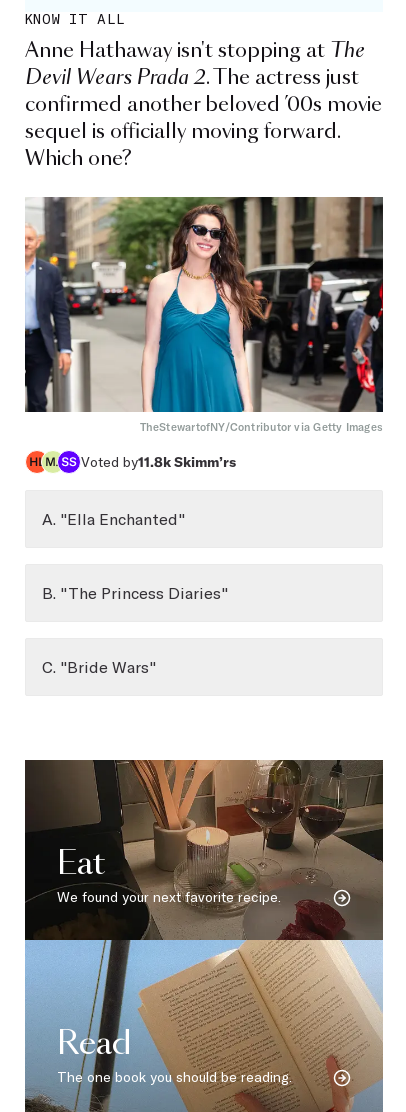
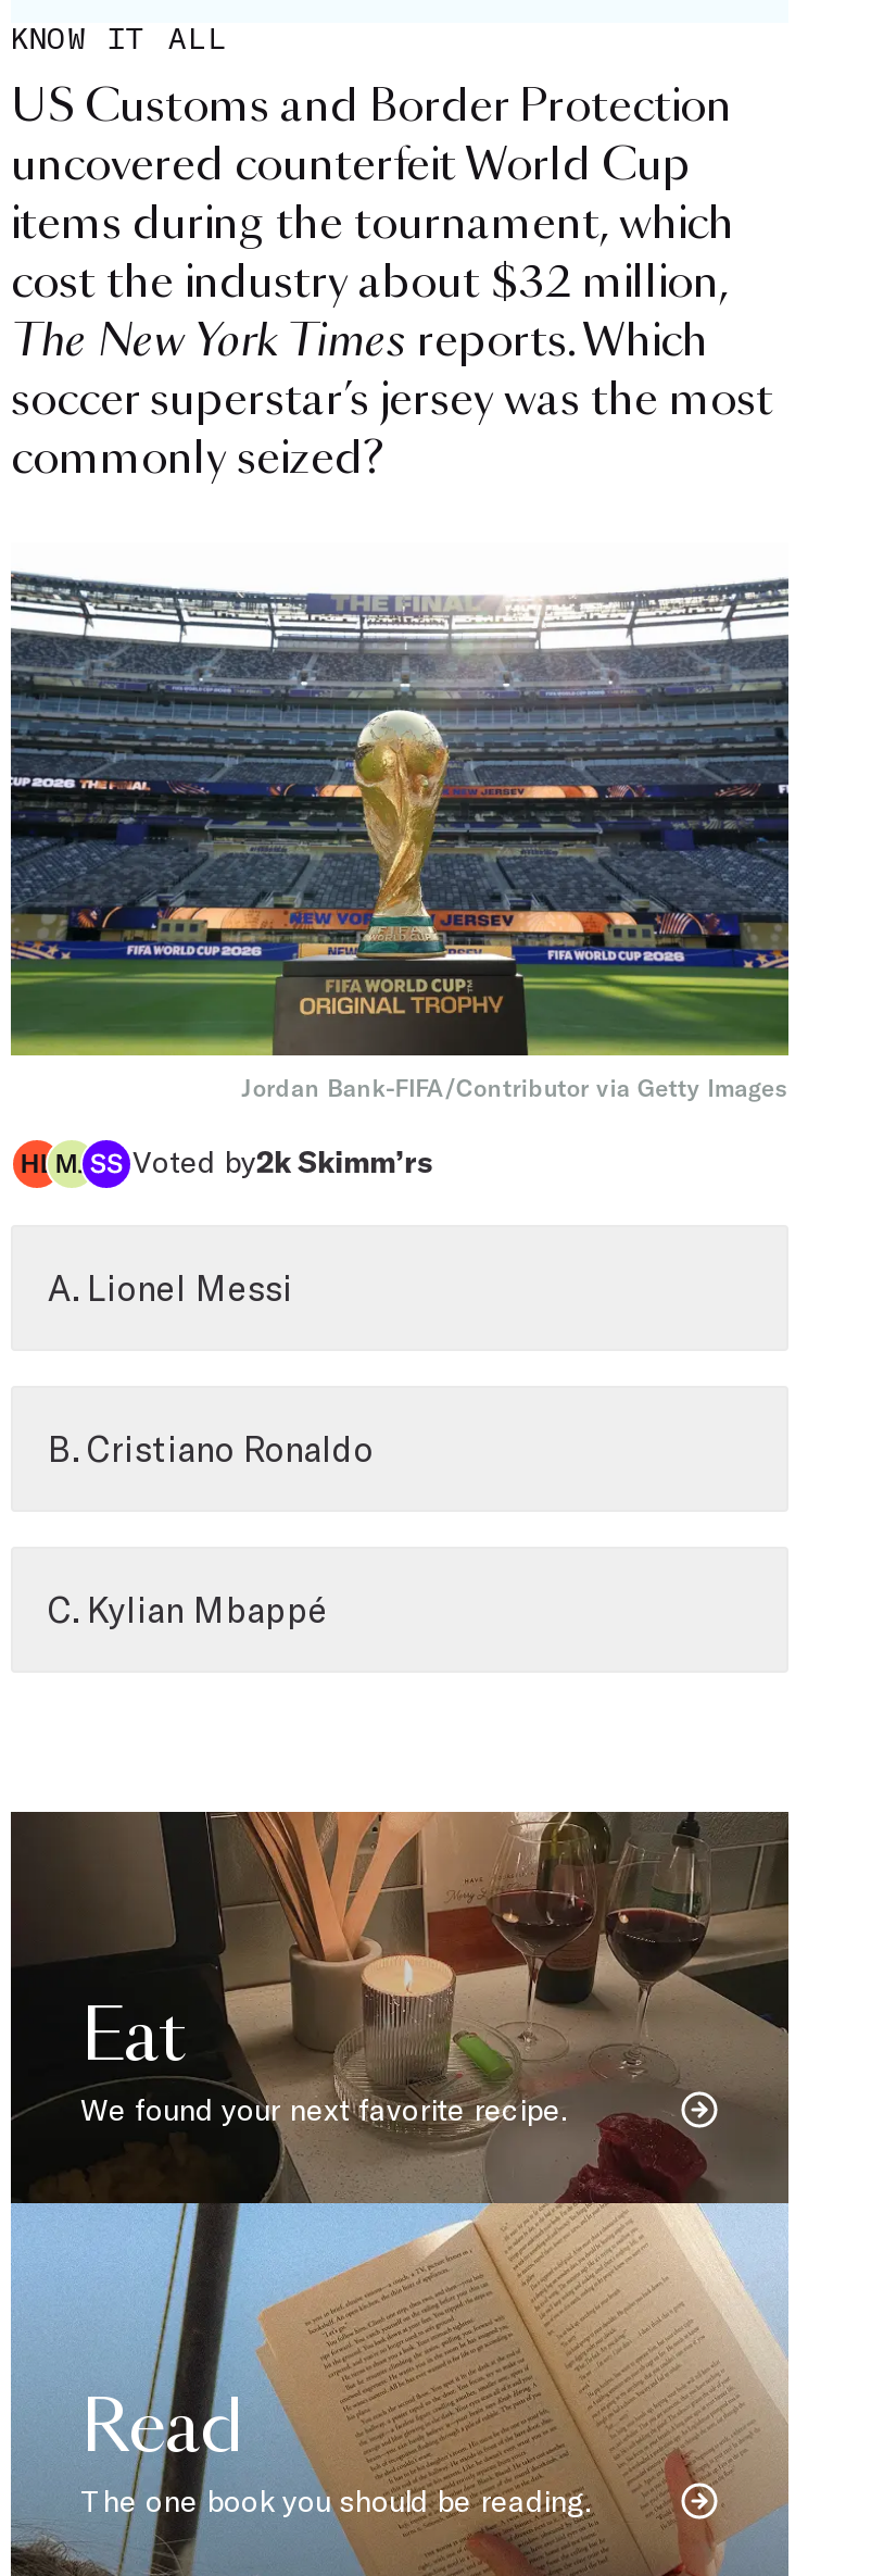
- Anne Hathaway isn't stopping at The
- Devil Wears Prada 2. The actress just
- confirmed another beloved ’00s movie
- sequel is officially moving forward.
- Which one?
+ US Customs and Border Protection
+ uncovered counterfeit World Cup
+ items during the tournament, which
+ cost the industry about $32 million,
+ The New York Times reports. Which
+ soccer superstar’s jersey was the most
+ commonly seized?

- [image]
- TheStewartofNY/Contributor via Getty Images
+ [image]
+ Jordan Bank-FIFA/Contributor via Getty Images

- Voted by11.8kSkimm’rs
+ Voted by2kSkimm’rs

- A. "Ella Enchanted"
+ A. Lionel Messi

- B. "The Princess Diaries"
+ B. Cristiano Ronaldo

- C. "Bride Wars"
+ C. Kylian Mbappé
